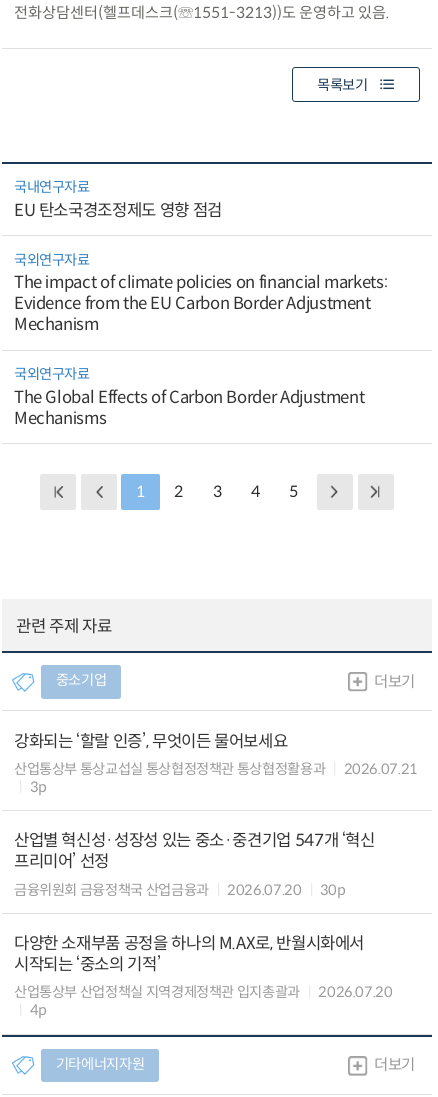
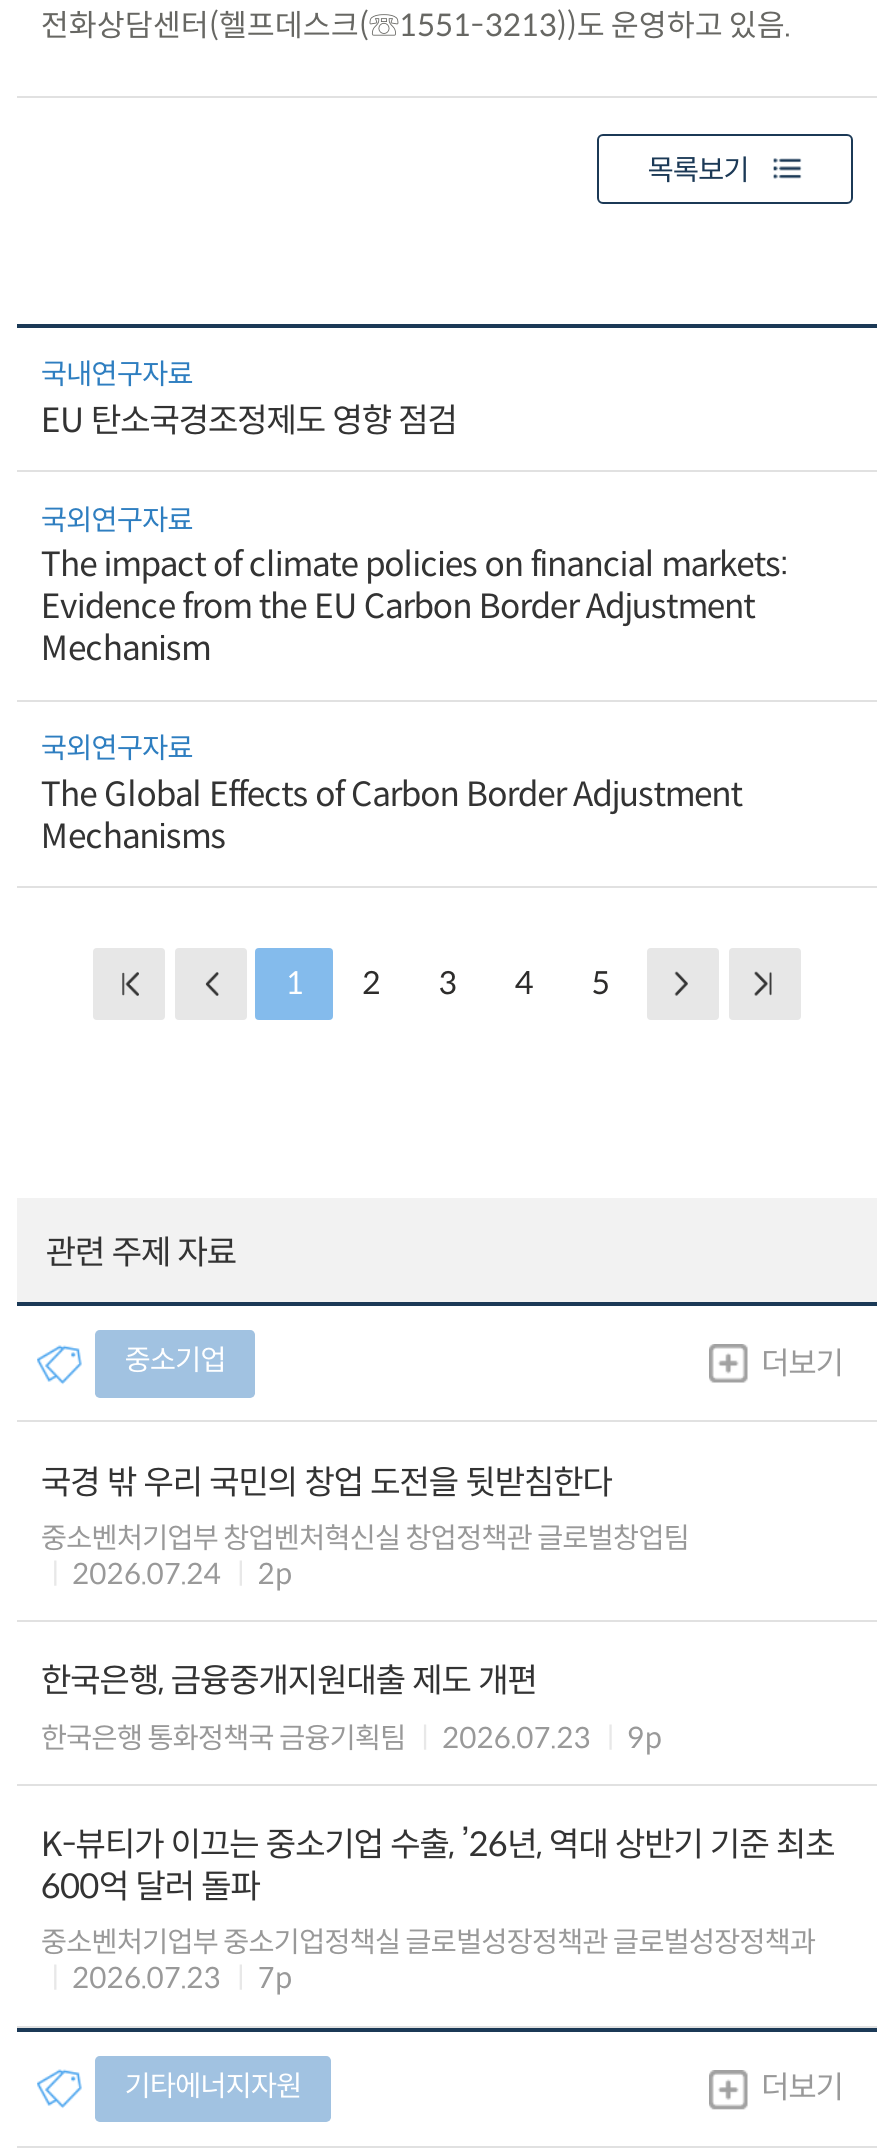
- 강화되는 ‘할랄 인증’, 무엇이든 물어보세요
- 산업통상부 통상교섭실 통상협정정책관 통상협정활용과
- 2026.07.21
- 3p
+ 국경 밖 우리 국민의 창업 도전을 뒷받침한다
+ 중소벤처기업부 창업벤처혁신실 창업정책관 글로벌창업팀
+ 2026.07.24
+ 2p

- 산업별 혁신성·성장성 있는 중소·중견기업 547개 ‘혁신
- 프리미어’ 선정
- 금융위원회 금융정책국 산업금융과
- 2026.07.20
- 30p
+ 한국은행, 금융중개지원대출 제도 개편
+ 한국은행 통화정책국 금융기획팀
+ 2026.07.23
+ 9p

- 다양한 소재부품 공정을 하나의 M.AX로, 반월시화에서
- 시작되는 ‘중소의 기적’
- 산업통상부 산업정책실 지역경제정책관 입지총괄과
- 2026.07.20
- 4p
+ K-뷰티가 이끄는 중소기업 수출, ’26년, 역대 상반기 기준 최초
+ 600억 달러 돌파
+ 중소벤처기업부 중소기업정책실 글로벌성장정책관 글로벌성장정책과
+ 2026.07.23
+ 7p
